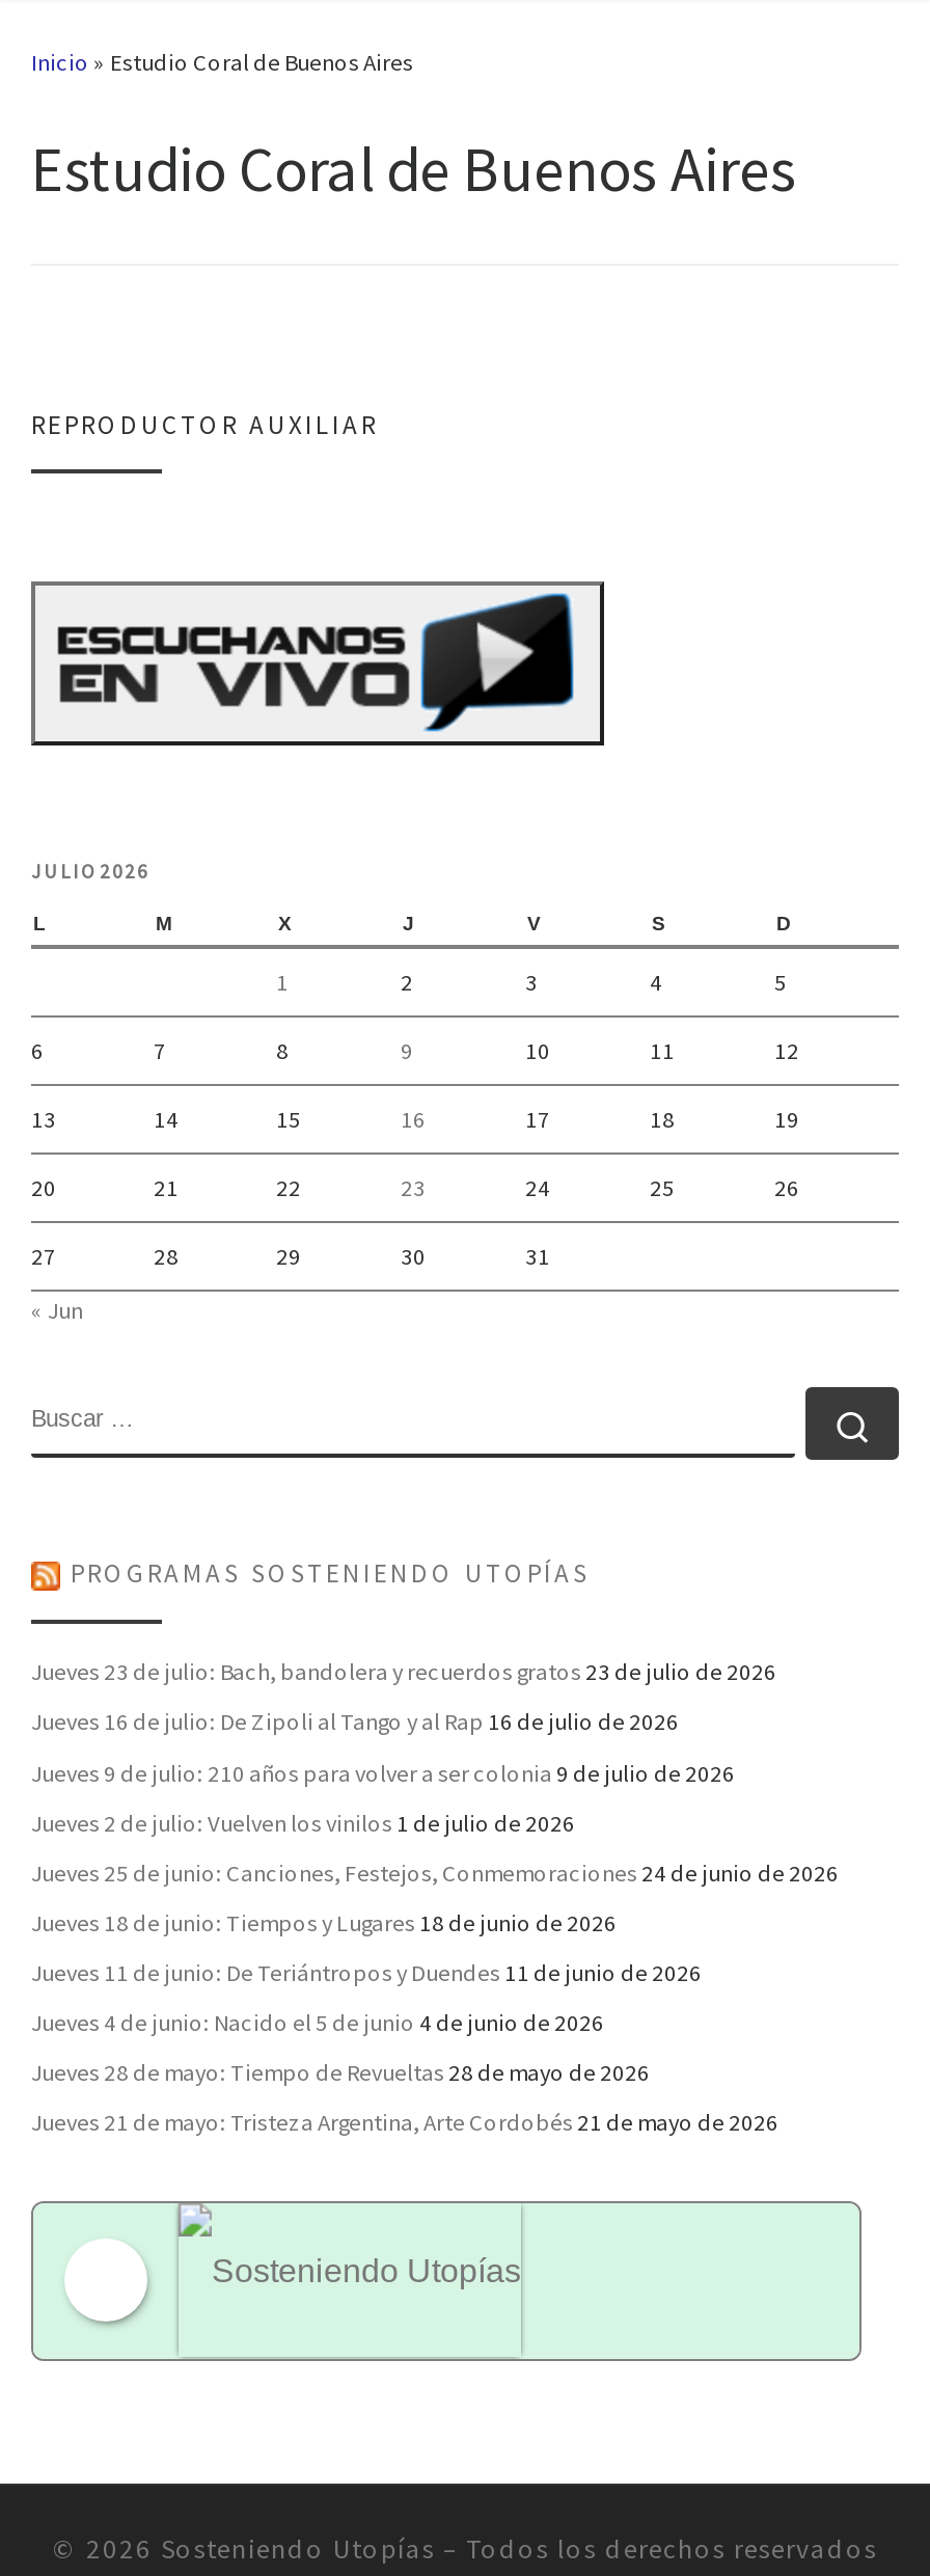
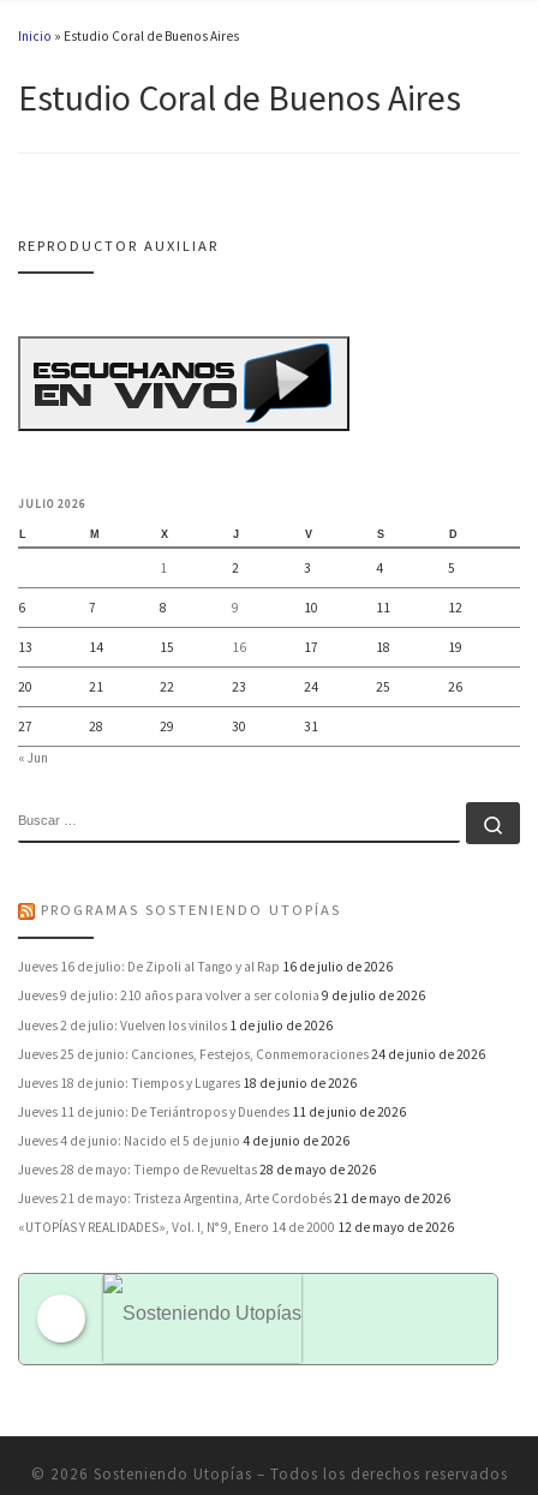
- Jueves 23 de julio: Bach, bandolera y recuerdos gratos 23 de julio de 2026

moved up: Jueves 16 de julio: De Zipoli al Tango y al Rap 16 de julio de 2026 | Jueves 9 de julio: 210 años para volver a ser colonia 9 de julio de 2026 | Jueves 2 de julio: Vuelven los vinilos 1 de julio de 2026 | ... | Jueves 28 de mayo: Tiempo de Revueltas 28 de mayo de 2026 | Jueves 21 de mayo: Tristeza Argentina, Arte Cordobés 21 de mayo de 2026

+ «UTOPÍAS Y REALIDADES», Vol. I, N° 9, Enero 14 de 2000 12 de mayo de 2026
